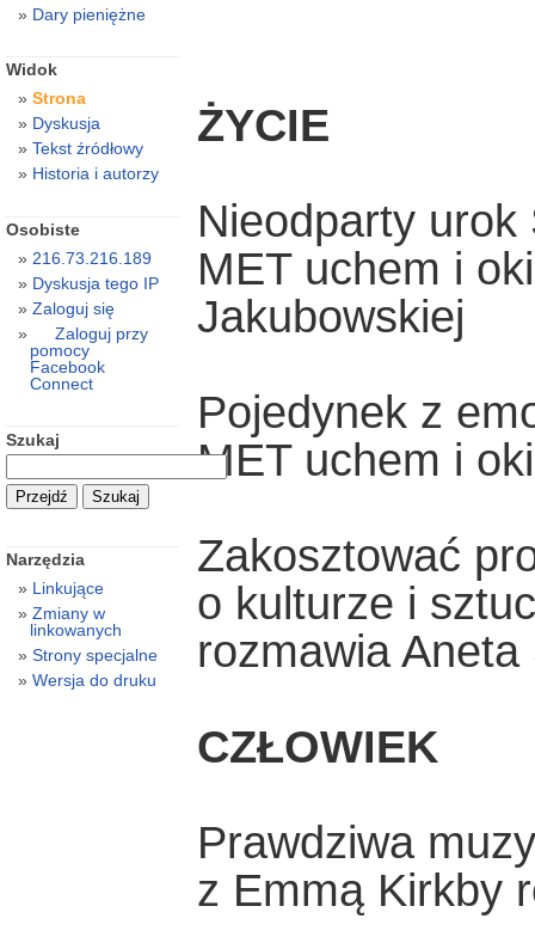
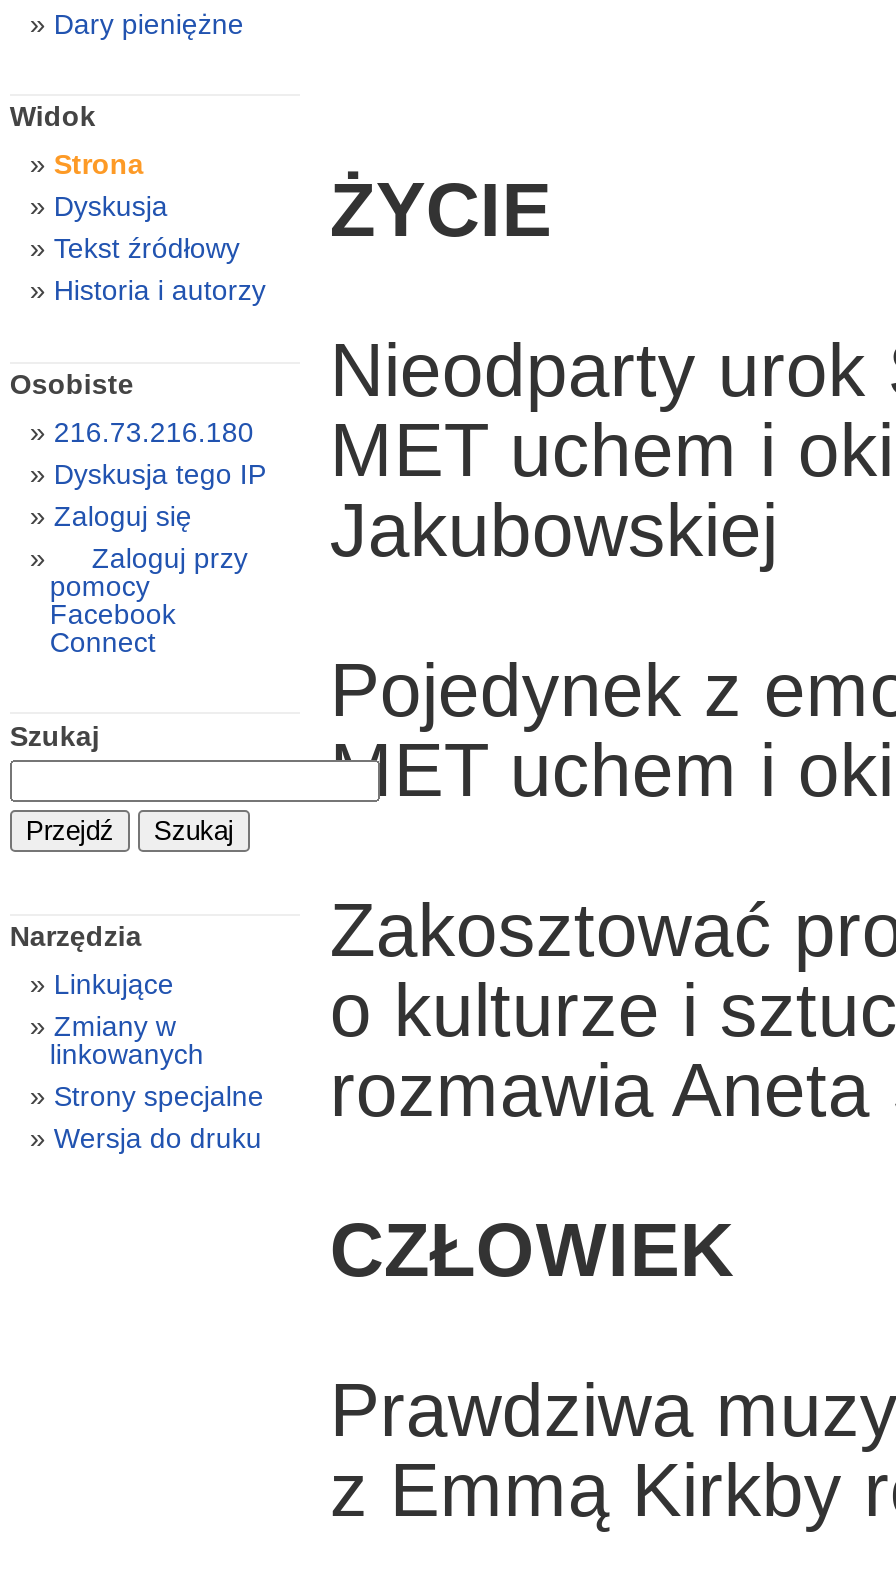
- 216.73.216.189
+ 216.73.216.180
